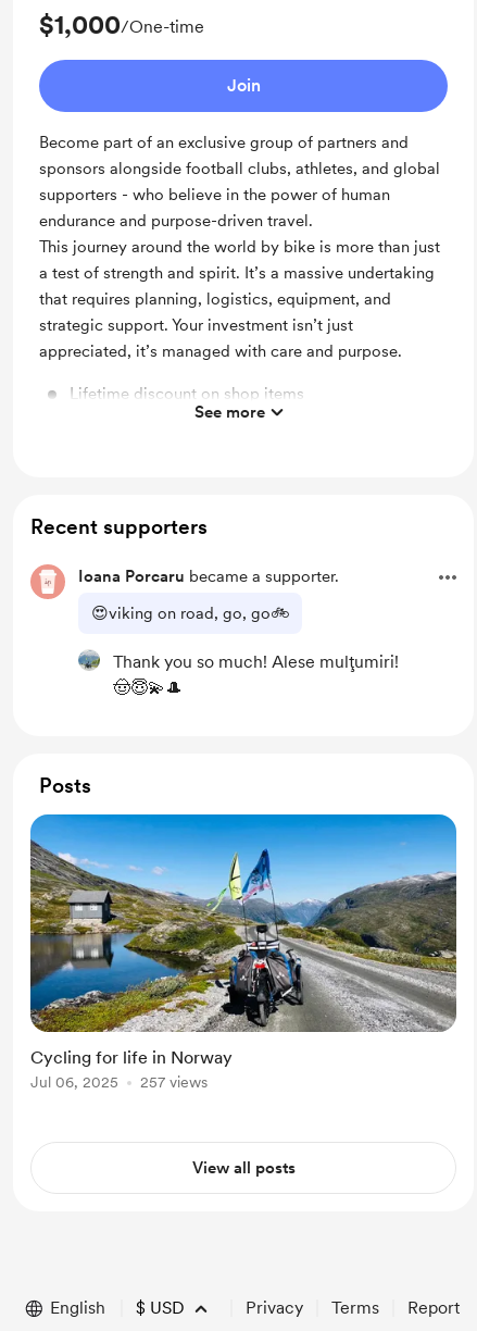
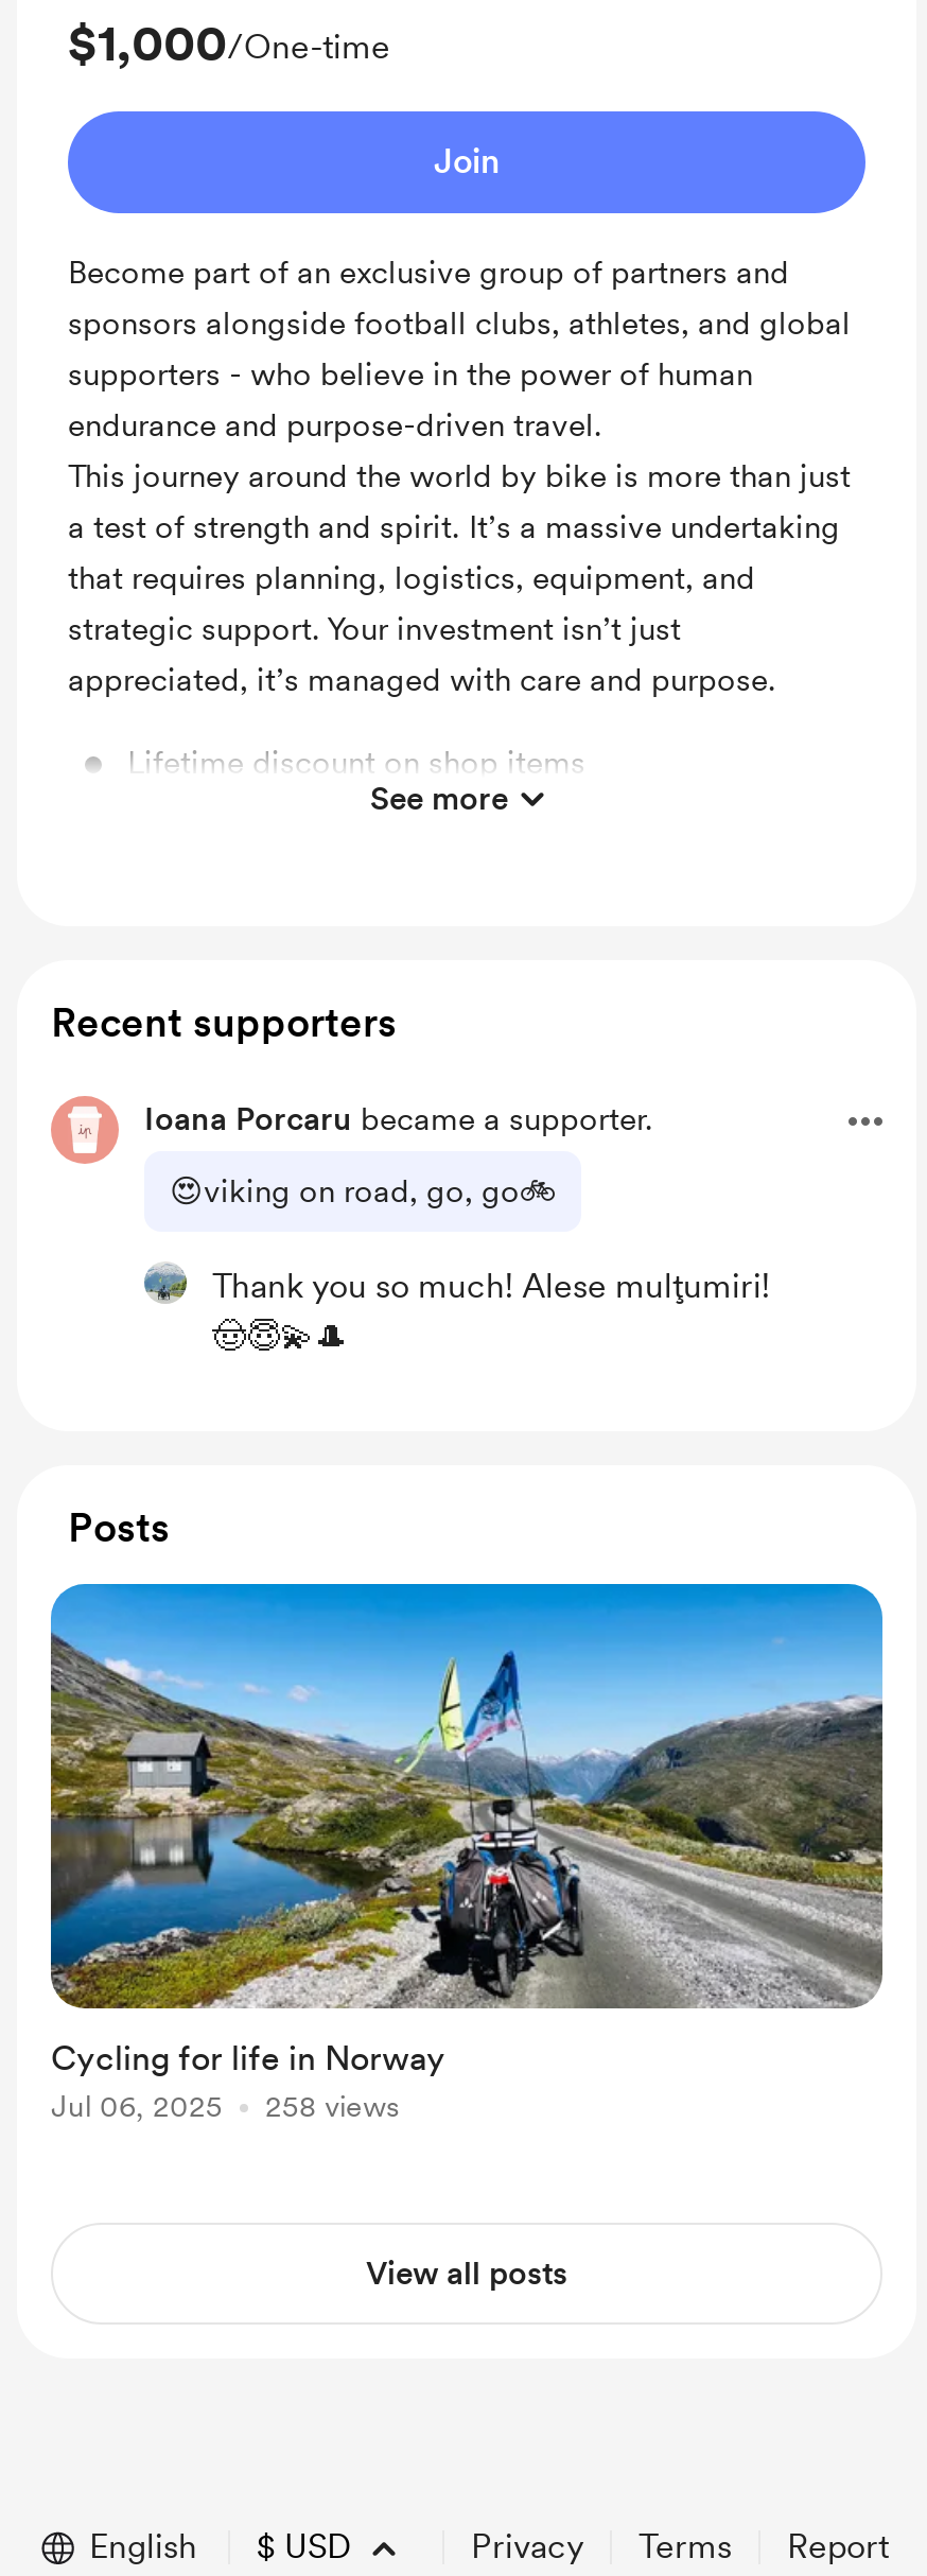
- Jul 06, 2025 257 views
+ Jul 06, 2025 258 views
